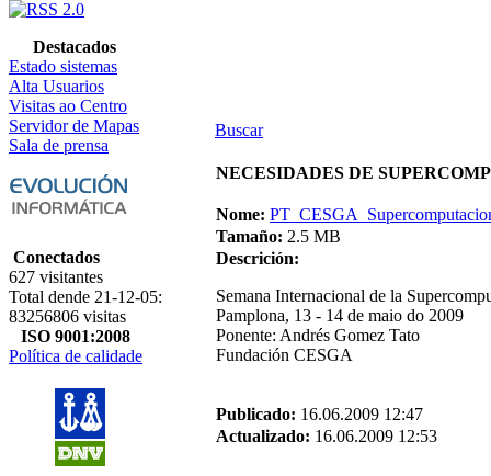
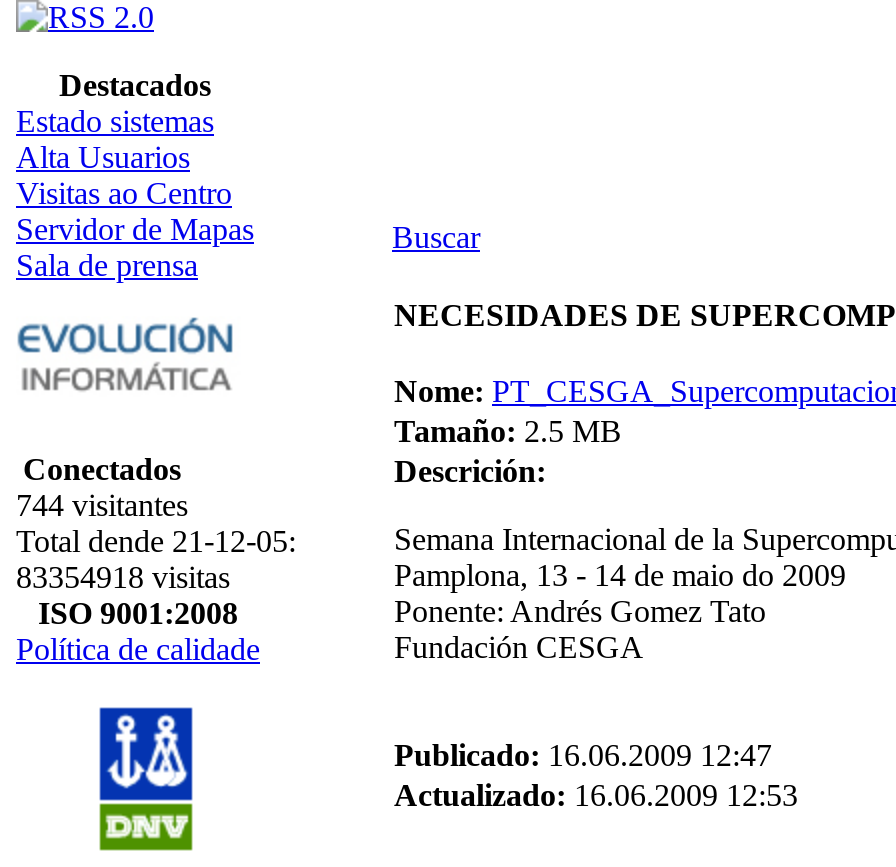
- 627 visitantes
+ 744 visitantes

- 83256806 visitas
+ 83354918 visitas
